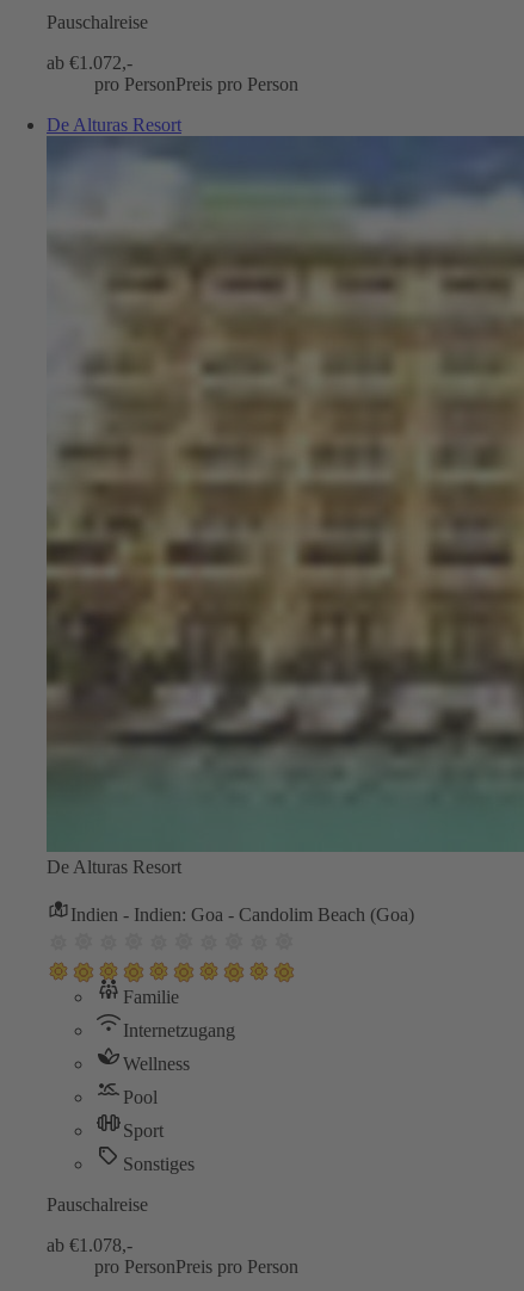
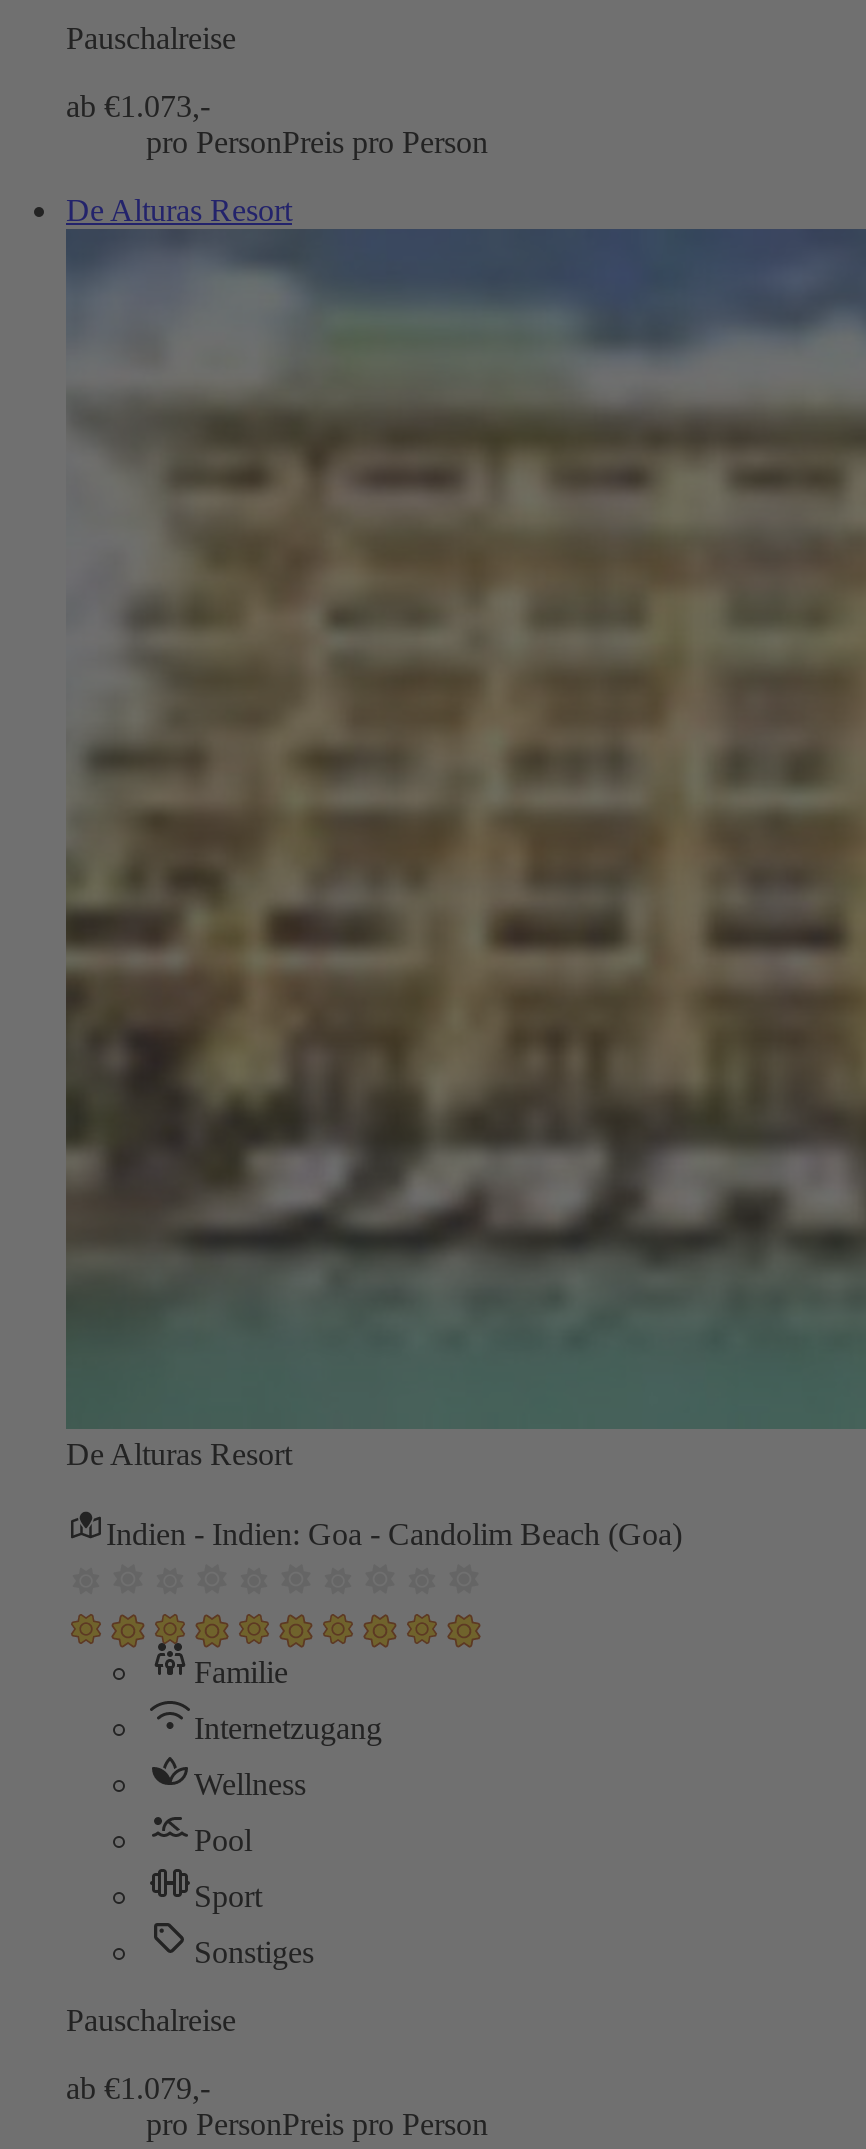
- ab €1.072,-
+ ab €1.073,-

- ab €1.078,-
+ ab €1.079,-
